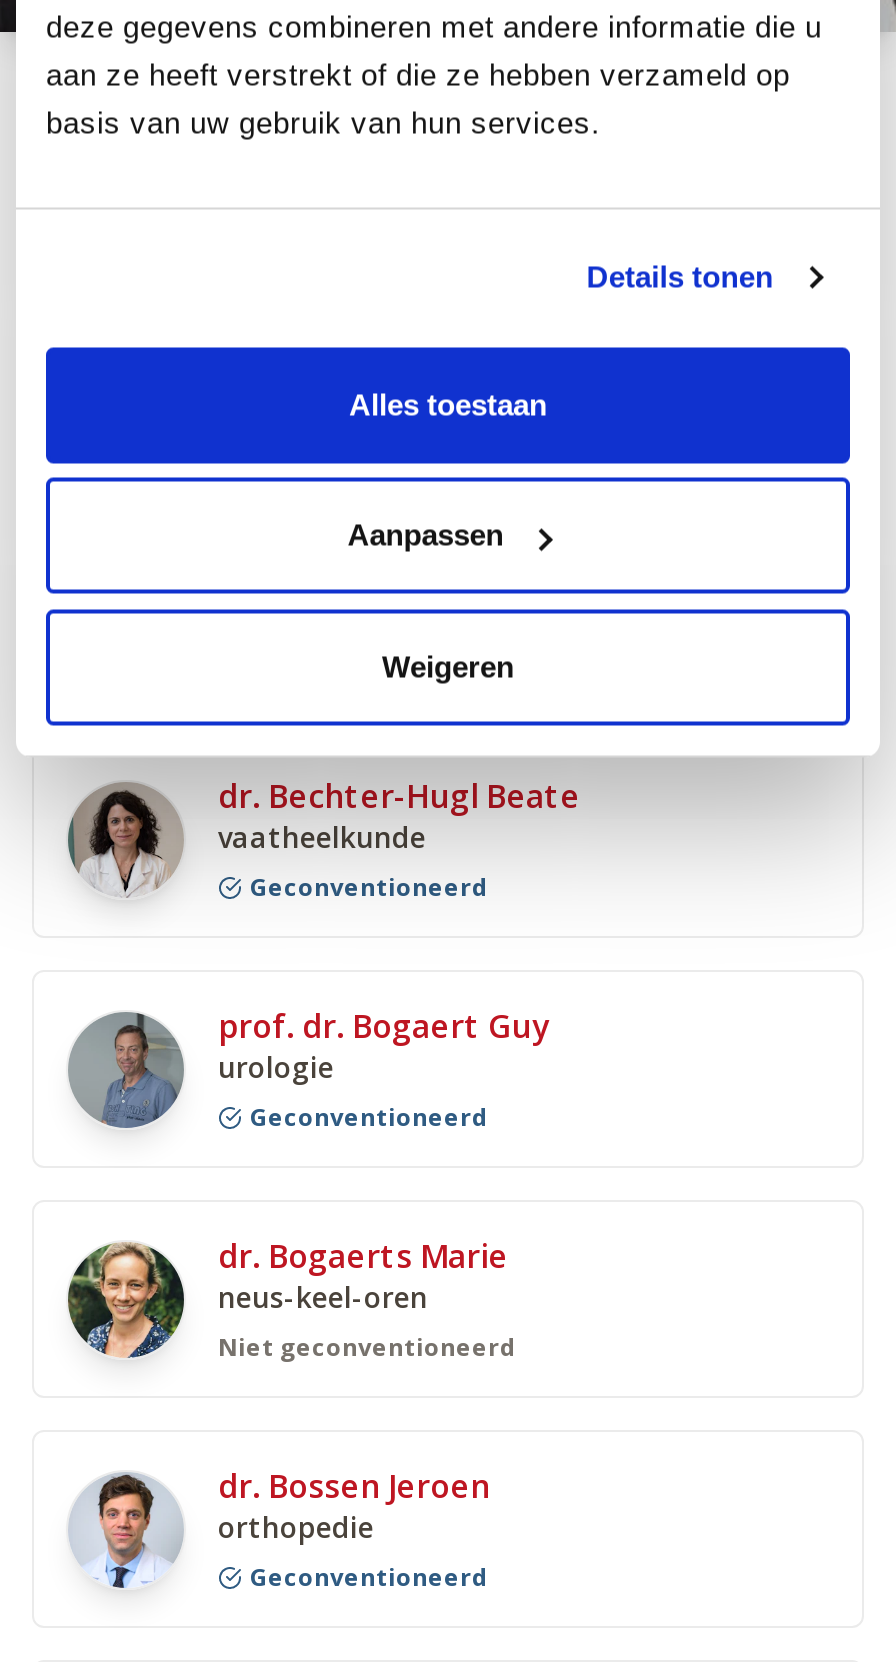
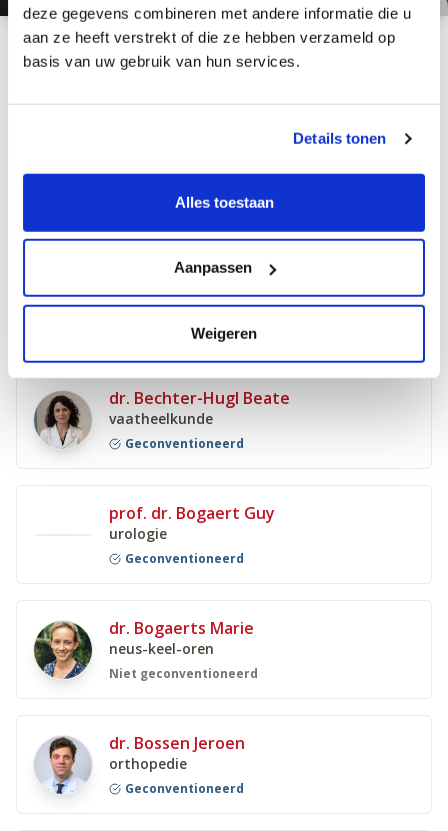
- [image]
